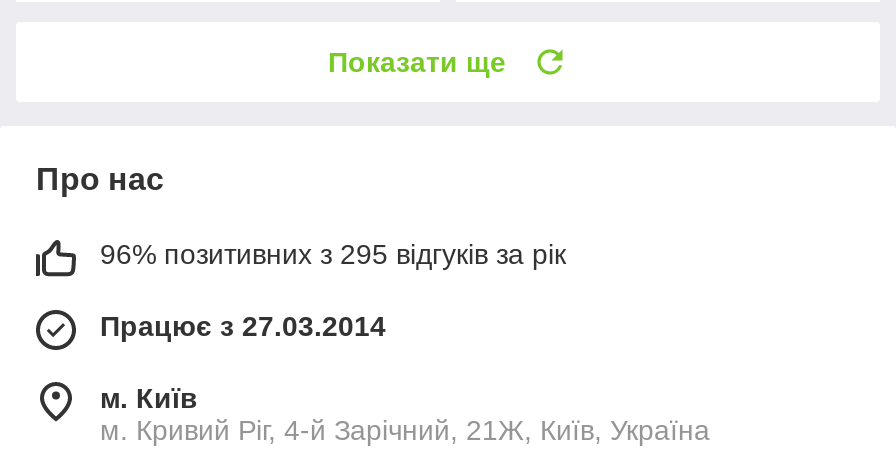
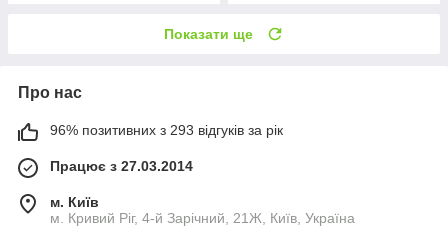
- 96% позитивних з 295 відгуків за рік
+ 96% позитивних з 293 відгуків за рік
